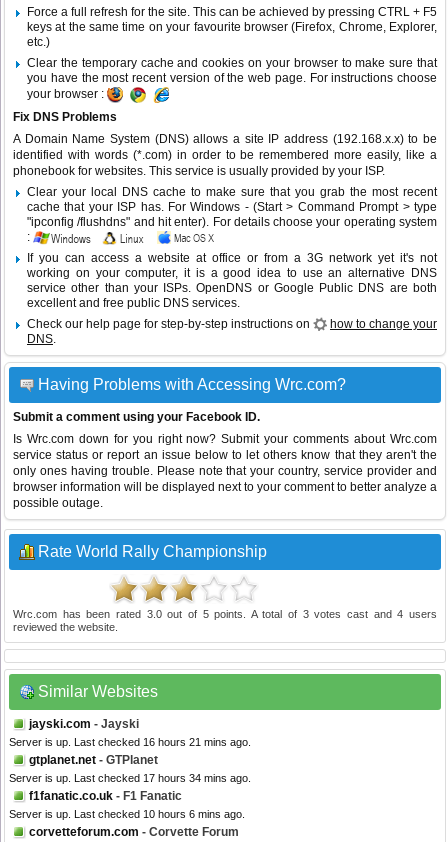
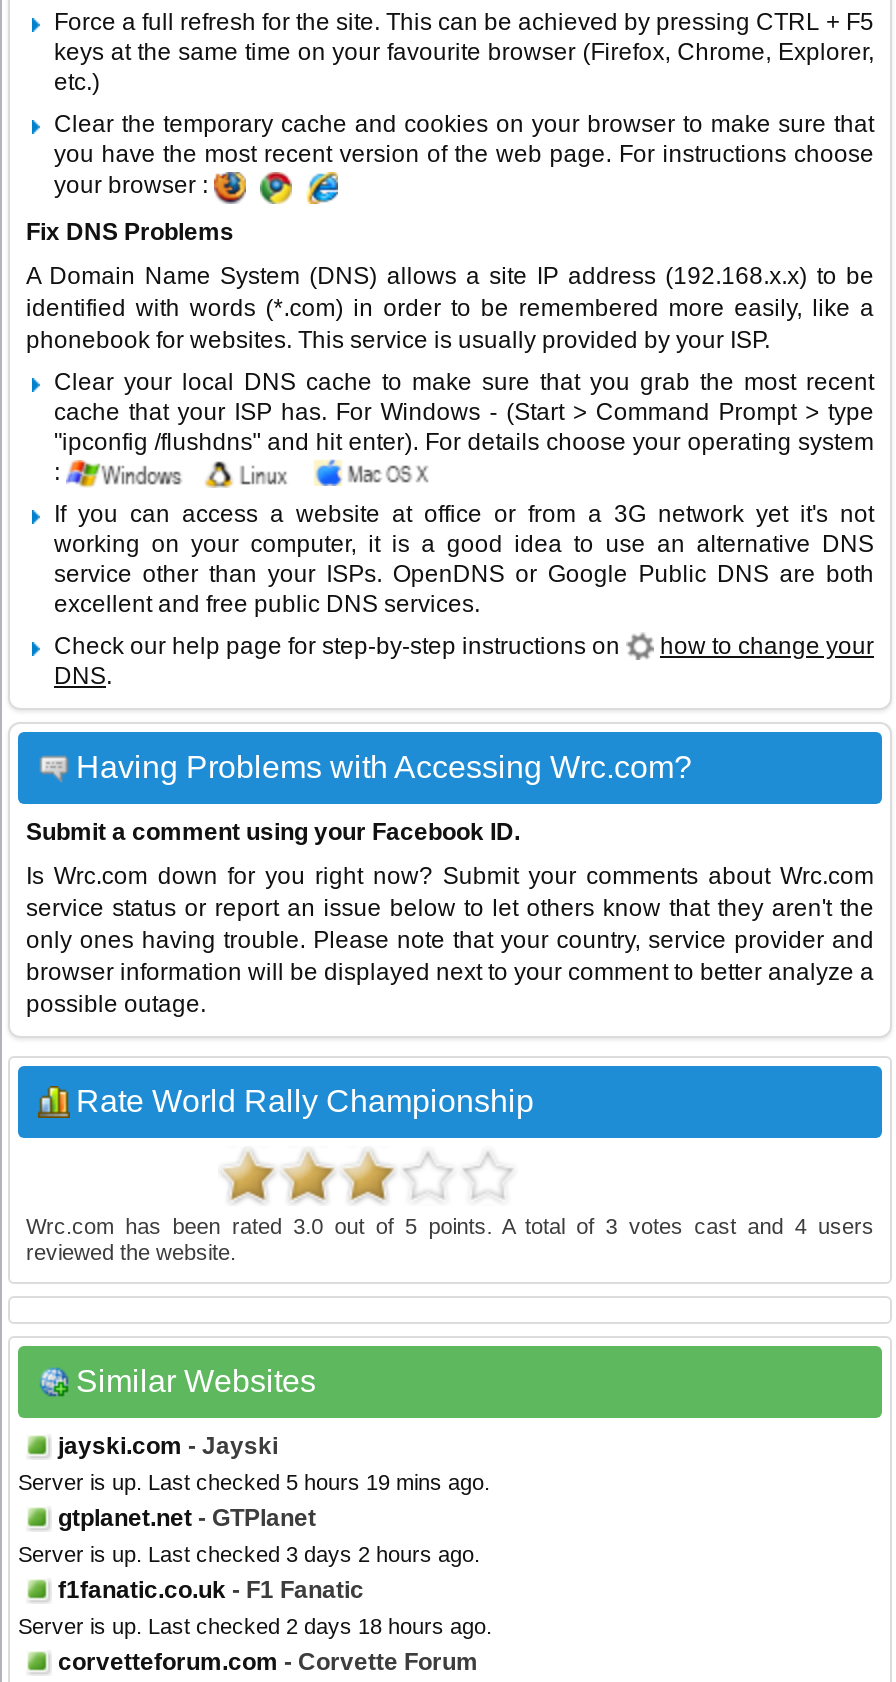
- Server is up. Last checked 16 hours 21 mins ago.
+ Server is up. Last checked 5 hours 19 mins ago.

- Server is up. Last checked 17 hours 34 mins ago.
+ Server is up. Last checked 3 days 2 hours ago.

- Server is up. Last checked 10 hours 6 mins ago.
+ Server is up. Last checked 2 days 18 hours ago.
